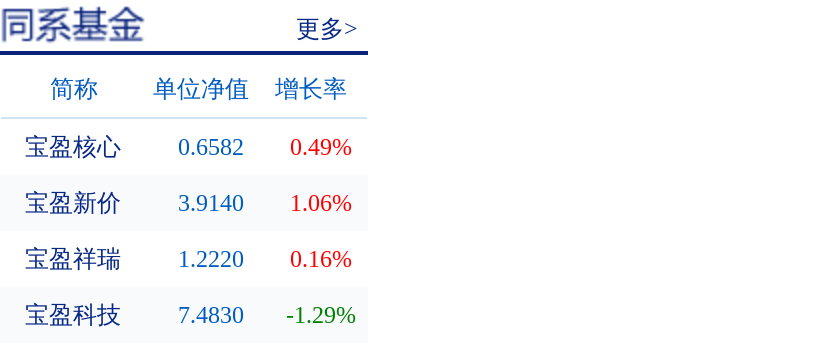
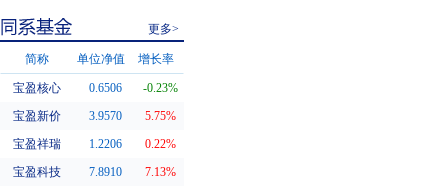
- 0.6582
+ 0.6506

- 0.49%
+ -0.23%

- 3.9140
+ 3.9570

- 1.06%
+ 5.75%

- 1.2220
+ 1.2206

- 0.16%
+ 0.22%

- 7.4830
+ 7.8910

- -1.29%
+ 7.13%
